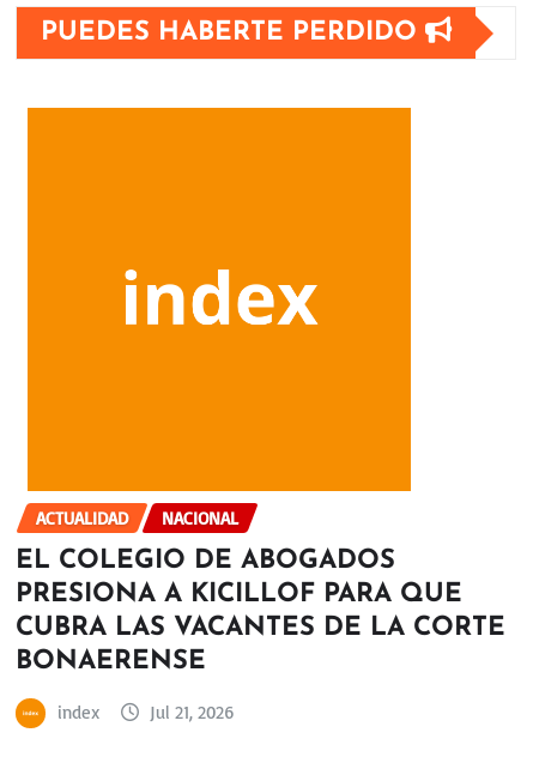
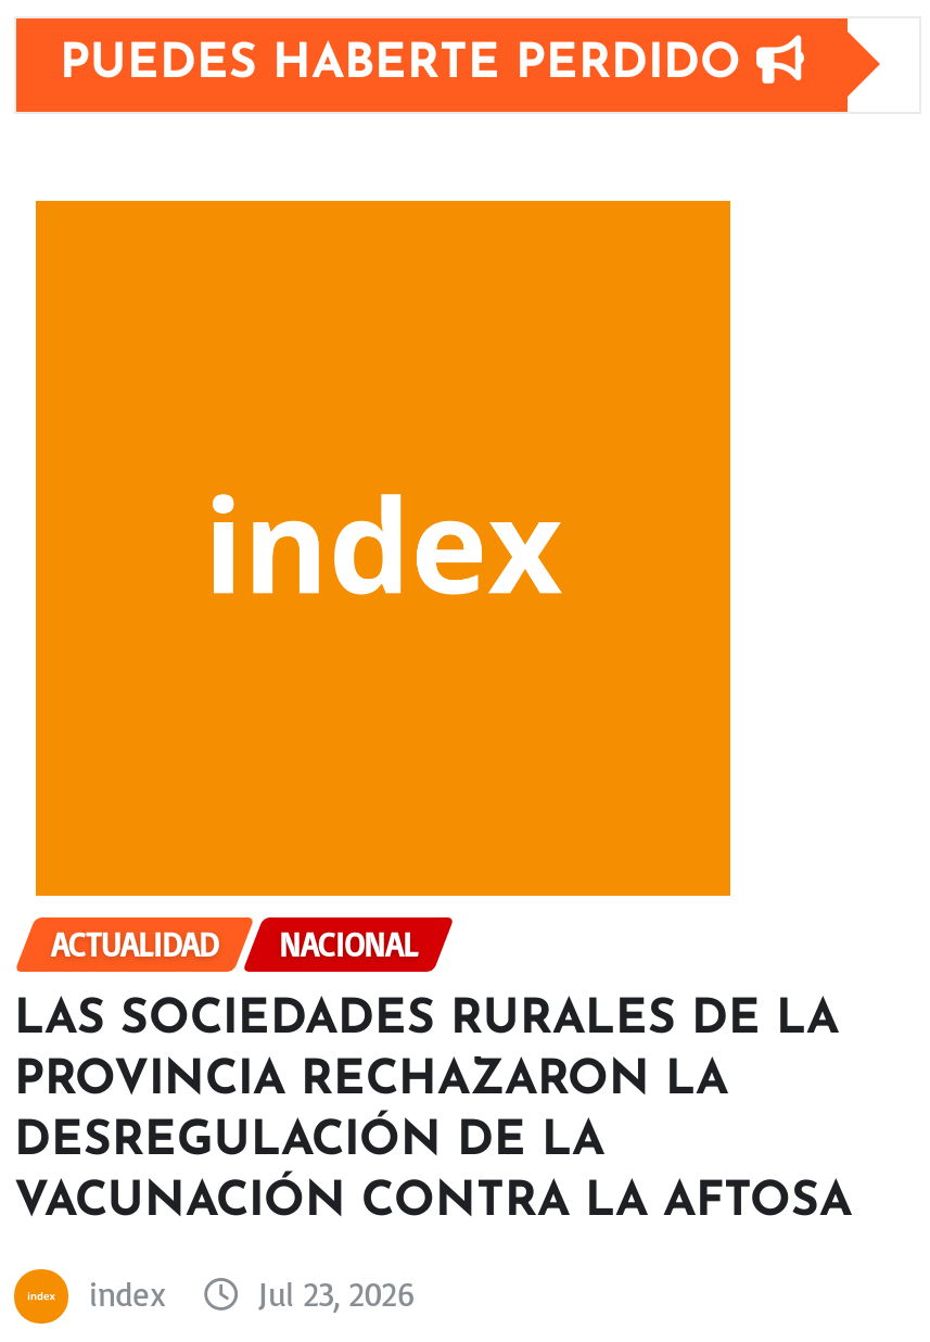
- EL COLEGIO DE ABOGADOS
- PRESIONA A KICILLOF PARA QUE
- CUBRA LAS VACANTES DE LA CORTE
- BONAERENSE
+ LAS SOCIEDADES RURALES DE LA
+ PROVINCIA RECHAZARON LA
+ DESREGULACIÓN DE LA
+ VACUNACIÓN CONTRA LA AFTOSA

- Jul 21, 2026
+ Jul 23, 2026
